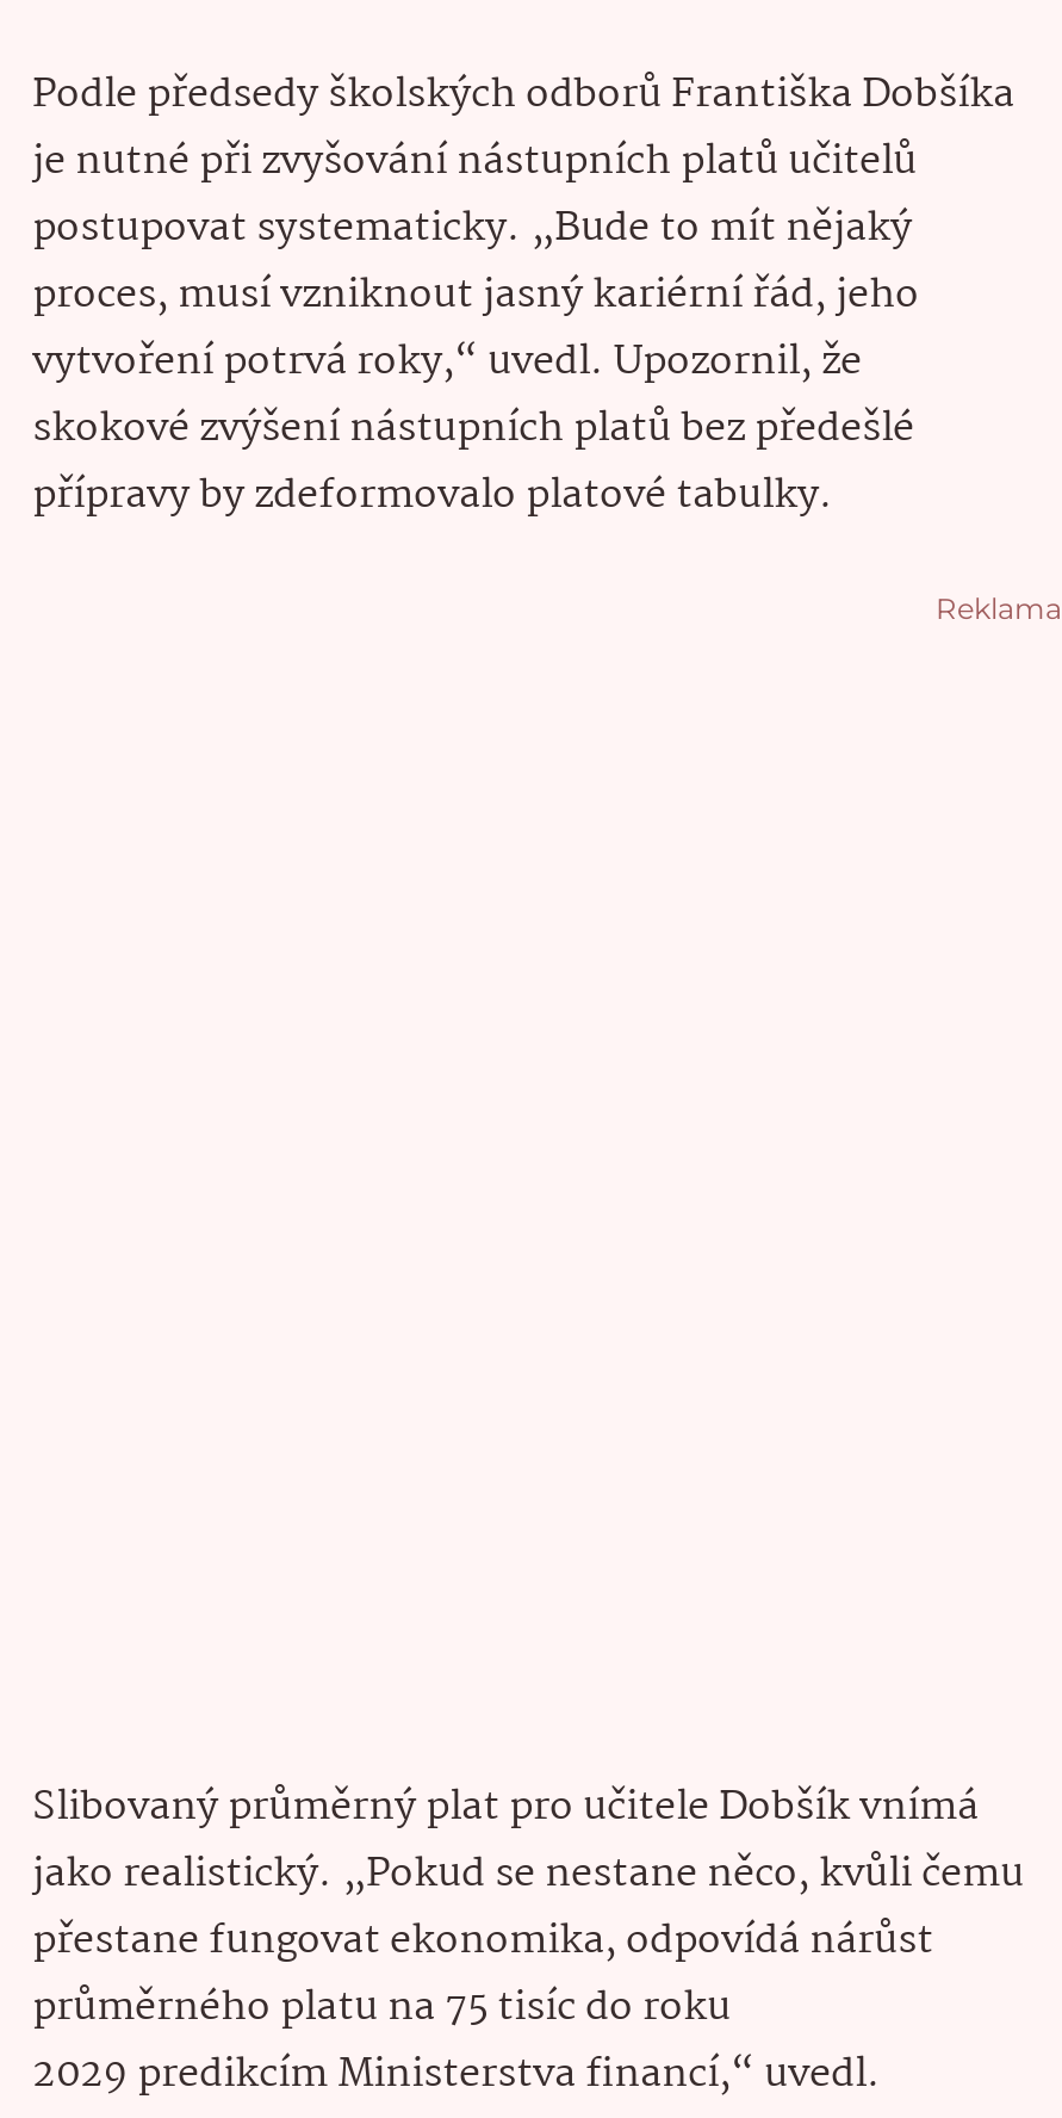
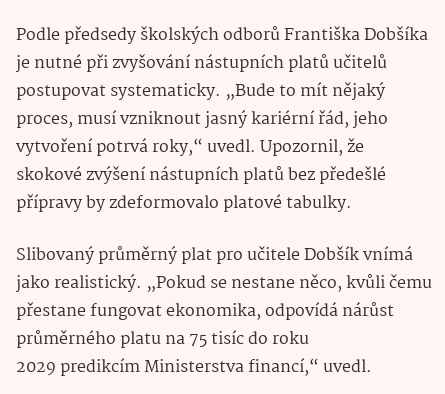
- Reklama
